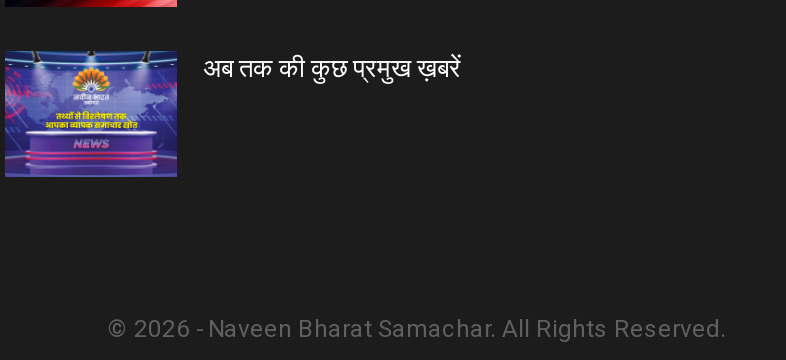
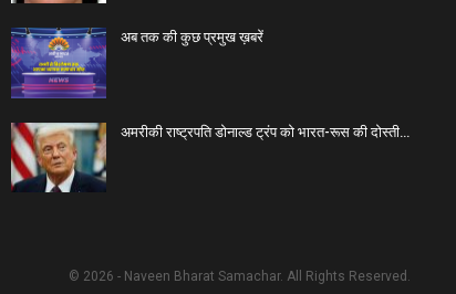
+ [image]
+ अमरीकी राष्ट्रपति डोनाल्ड ट्रंप को भारत-रूस की दोस्ती…
